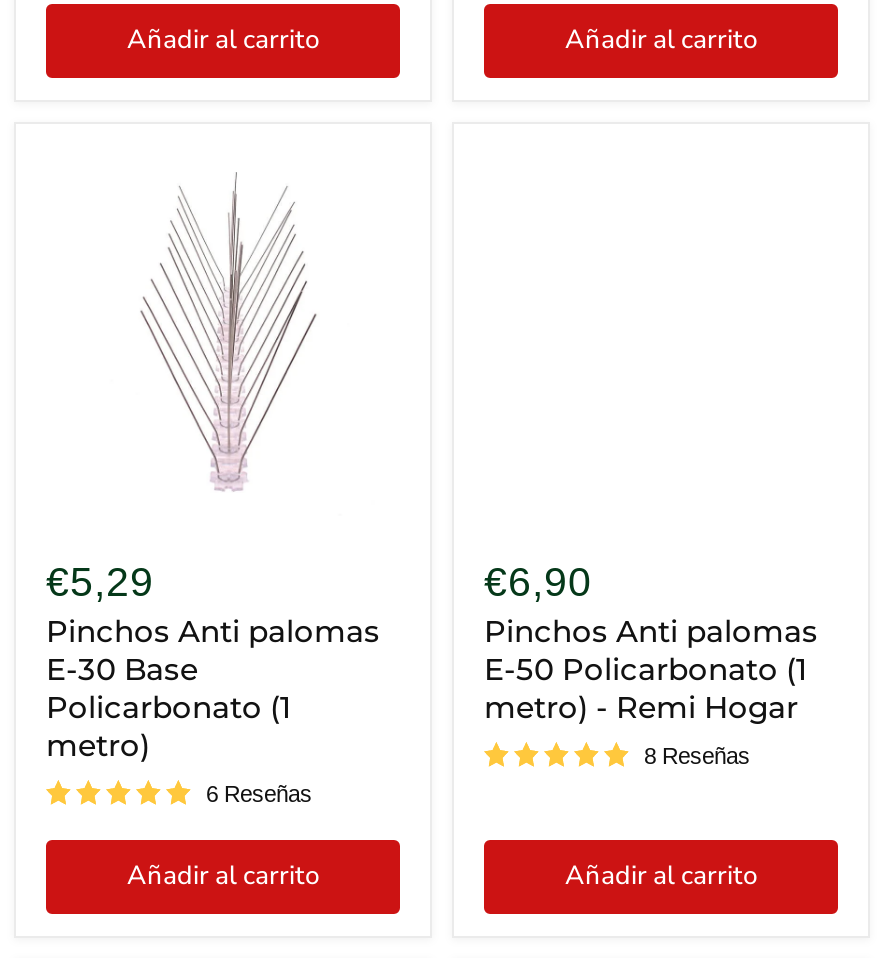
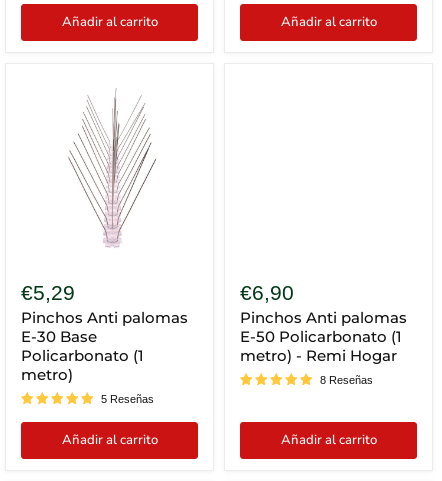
- 6 Reseñas
+ 5 Reseñas
